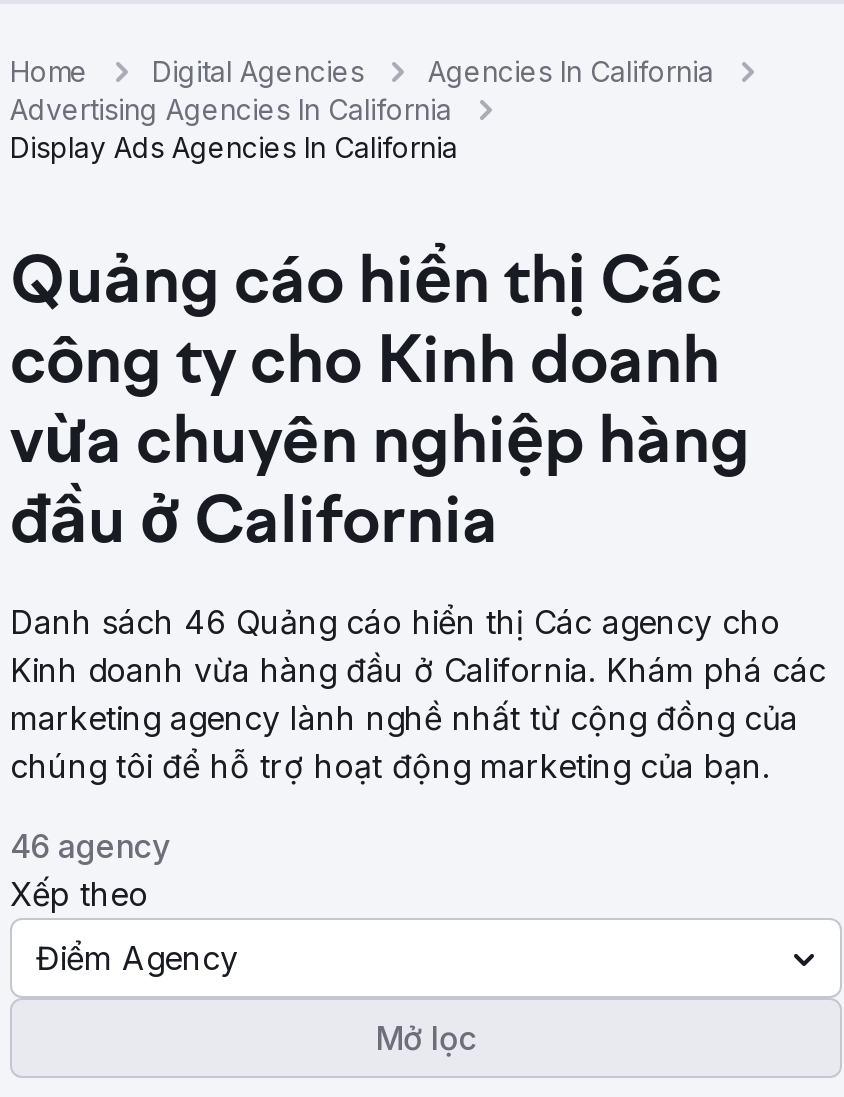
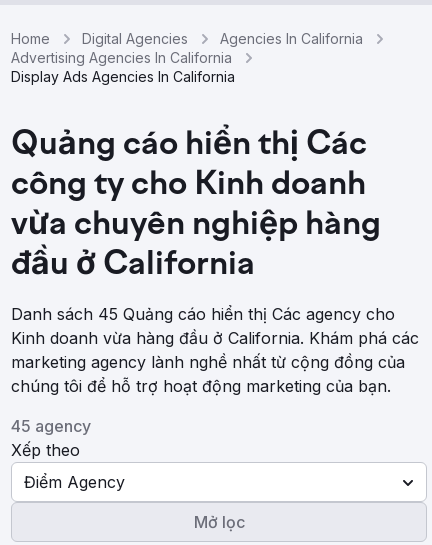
- Danh sách 46 Quảng cáo hiển thị Các agency cho
+ Danh sách 45 Quảng cáo hiển thị Các agency cho

- 46 agency
+ 45 agency
